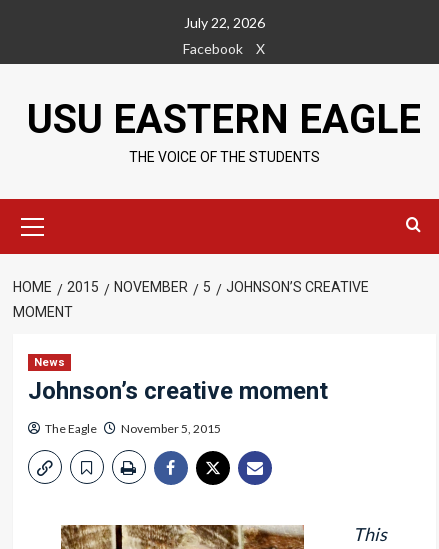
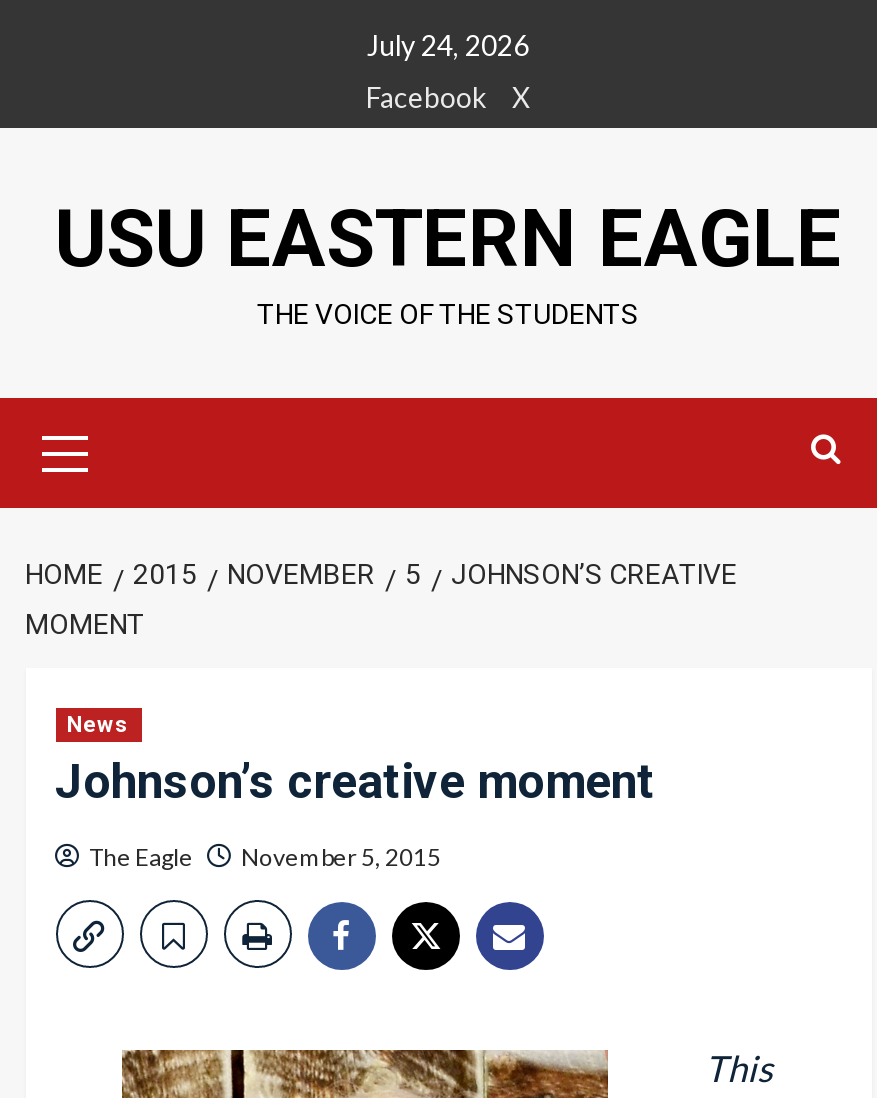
- July 22, 2026
+ July 24, 2026
